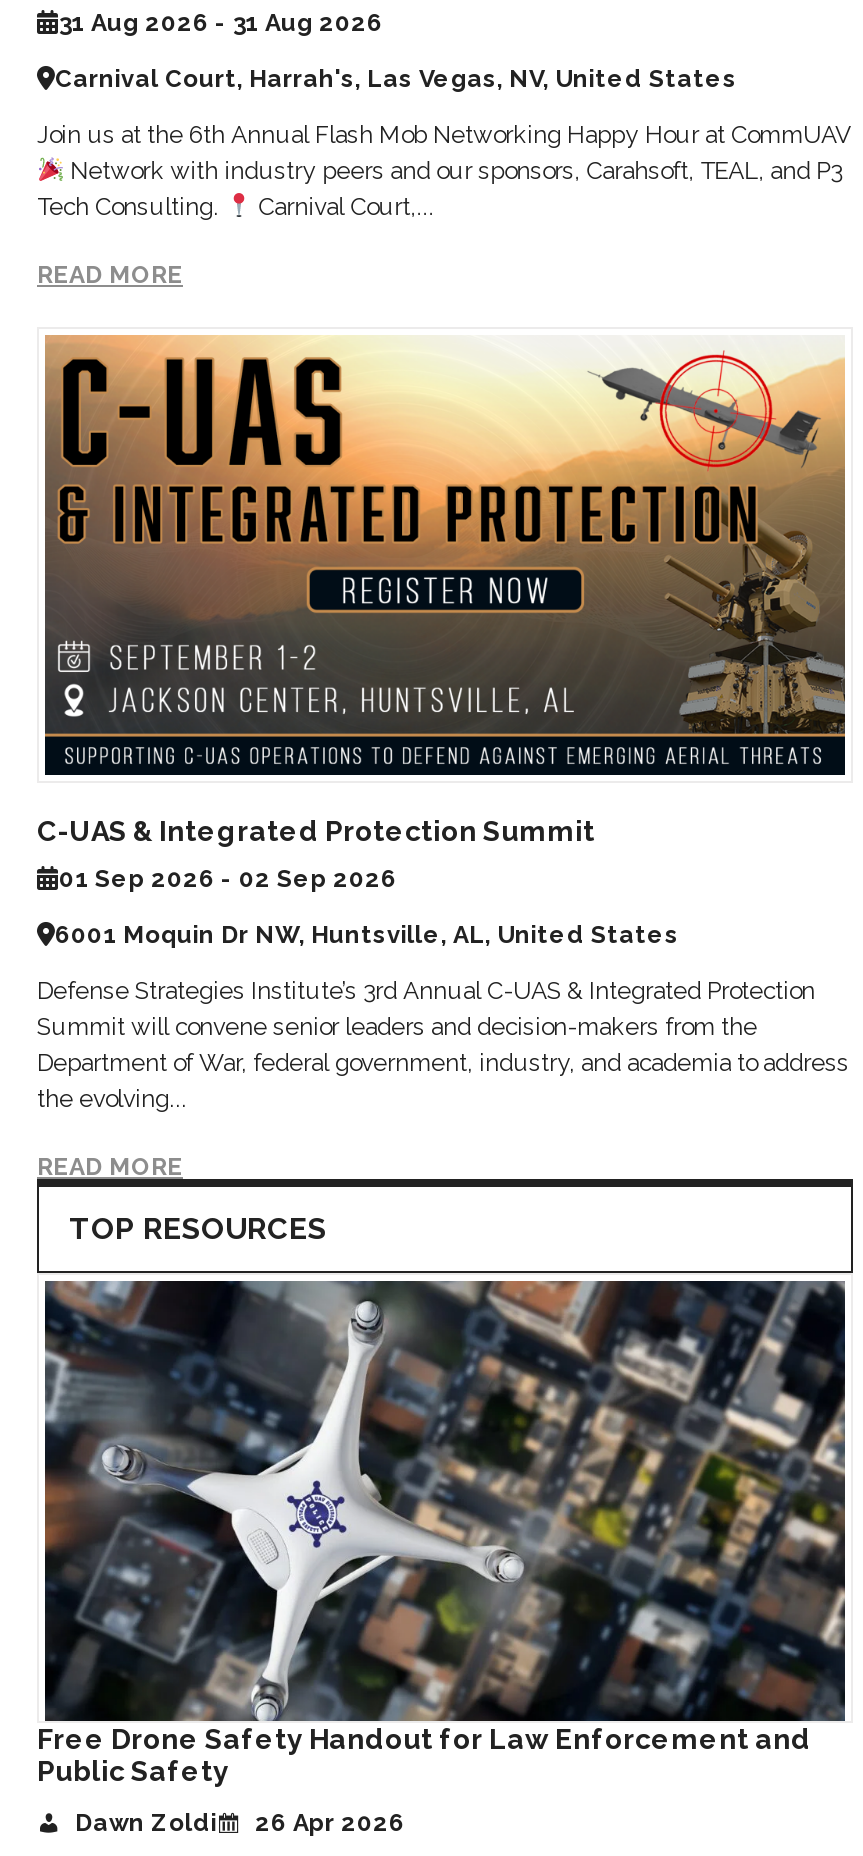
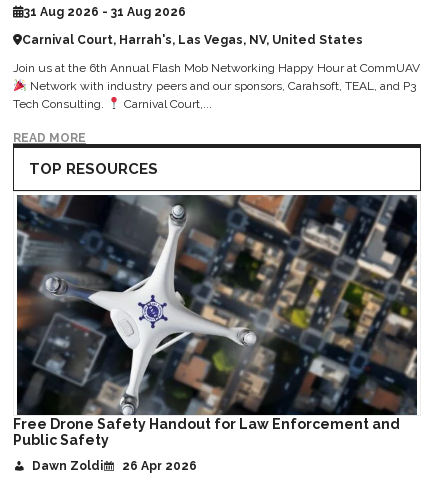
- READ MORE

- [image]
- C-UAS & Integrated Protection Summit
- 01 Sep 2026 - 02 Sep 2026
- 6001 Moquin Dr NW, Huntsville, AL, United States
- Defense Strategies Institute’s 3rd Annual C-UAS & Integrated Protection
- Summit will convene senior leaders and decision-makers from the
- Department of War, federal government, industry, and academia to address
- the evolving...
